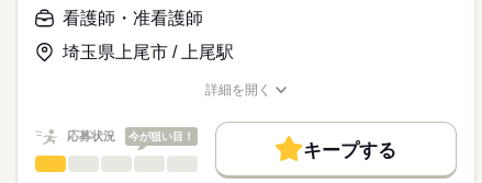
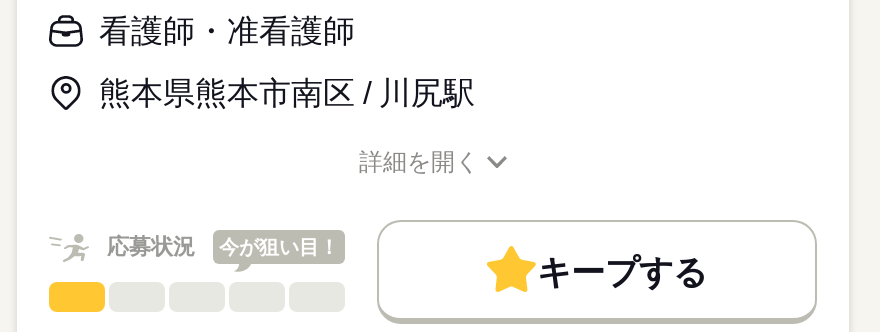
- 埼玉県上尾市 / 上尾駅
+ 熊本県熊本市南区 / 川尻駅
